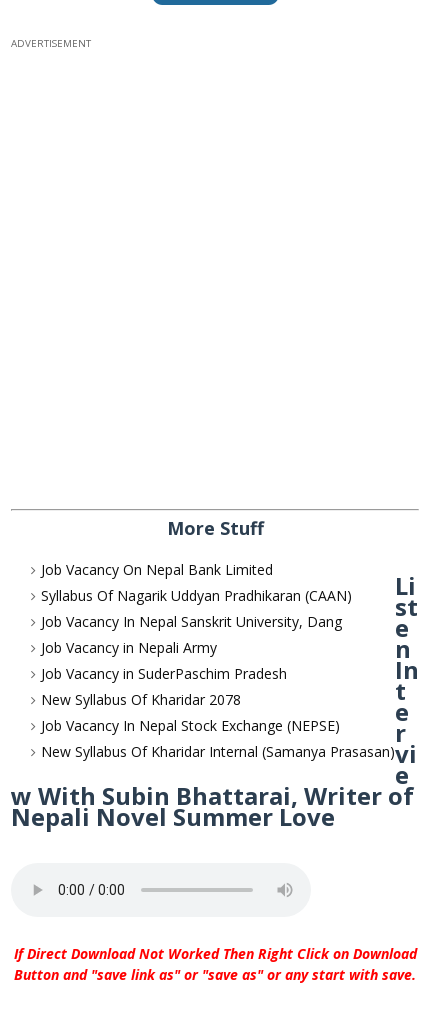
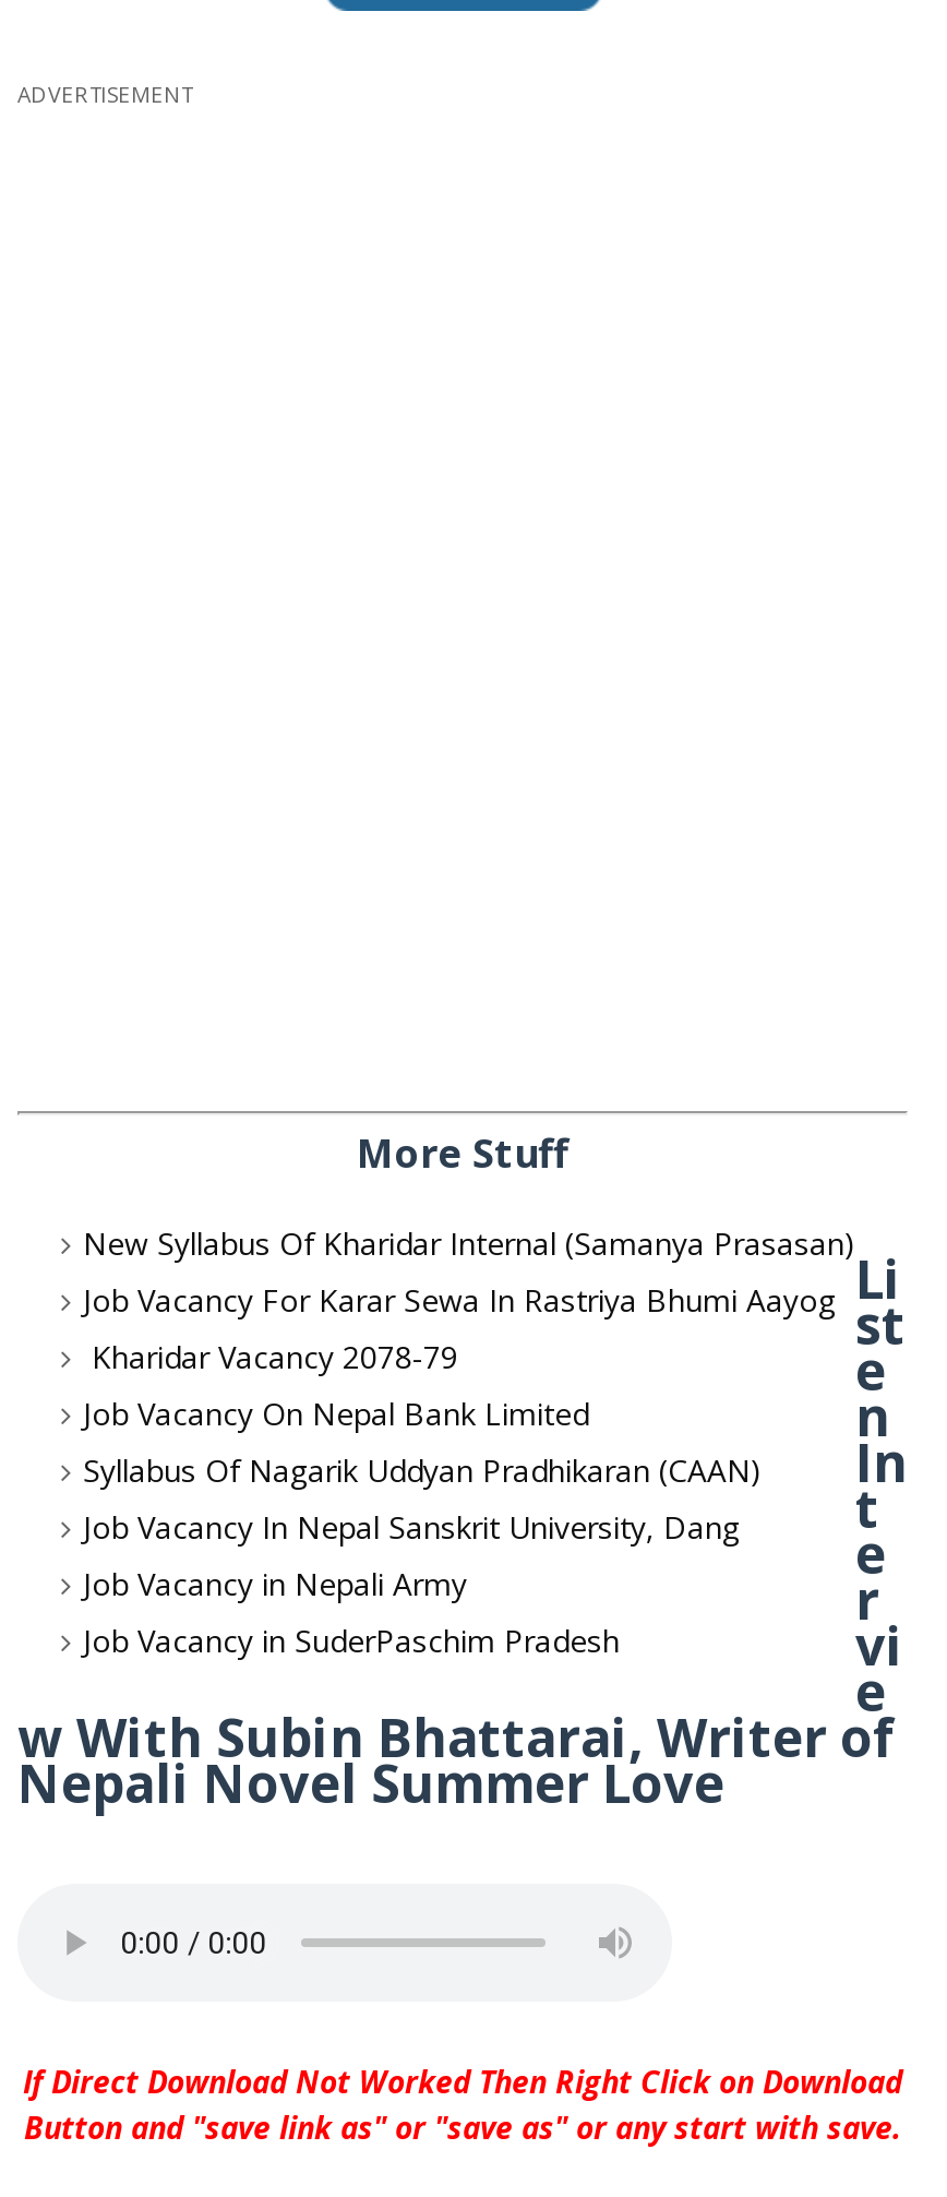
moved down: Job Vacancy On Nepal Bank Limited | Syllabus Of Nagarik Uddyan Pradhikaran (CAAN) | Job Vacancy In Nepal Sanskrit University, Dang | Job Vacancy in Nepali Army | Job Vacancy in SuderPaschim Pradesh

+ Job Vacancy For Karar Sewa In Rastriya Bhumi Aayog
+ Kharidar Vacancy 2078-79

- New Syllabus Of Kharidar 2078
- Job Vacancy In Nepal Stock Exchange (NEPSE)

moved up: New Syllabus Of Kharidar Internal (Samanya Prasasan)
